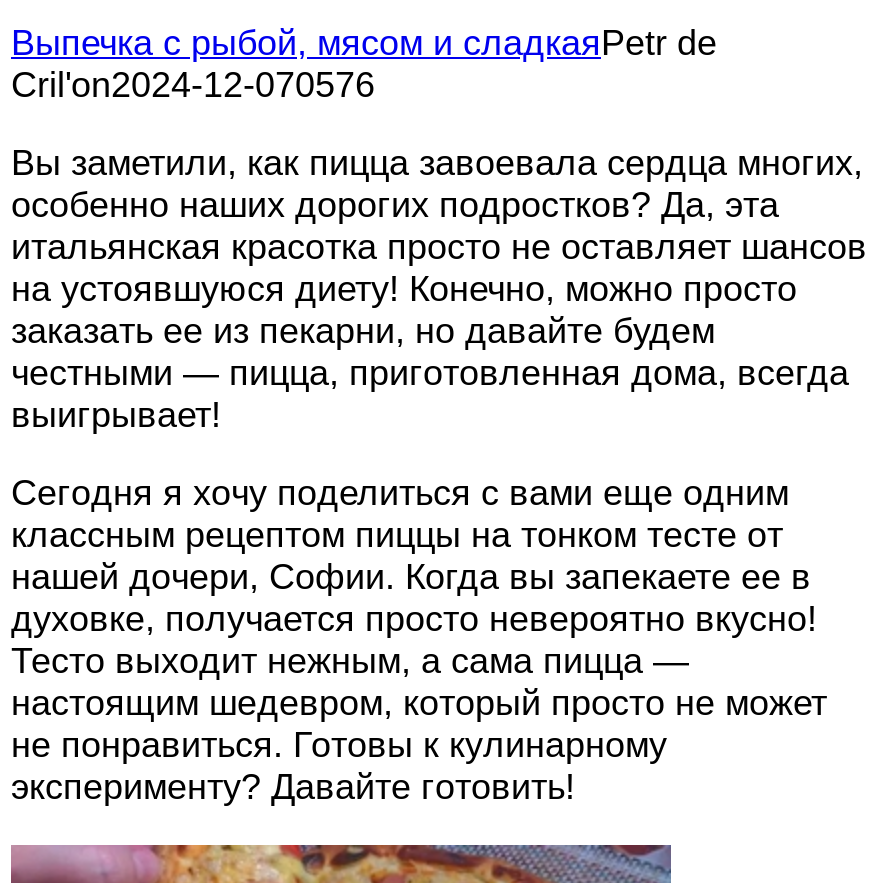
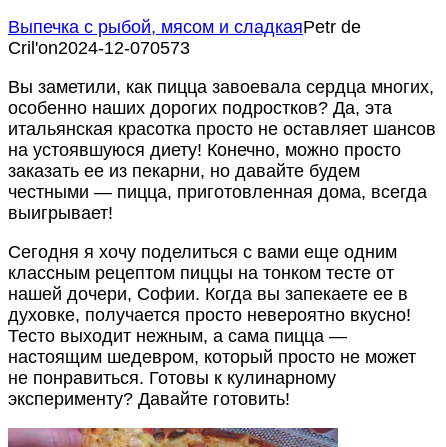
- Сril'on2024-12-070576
+ Сril'on2024-12-070573
